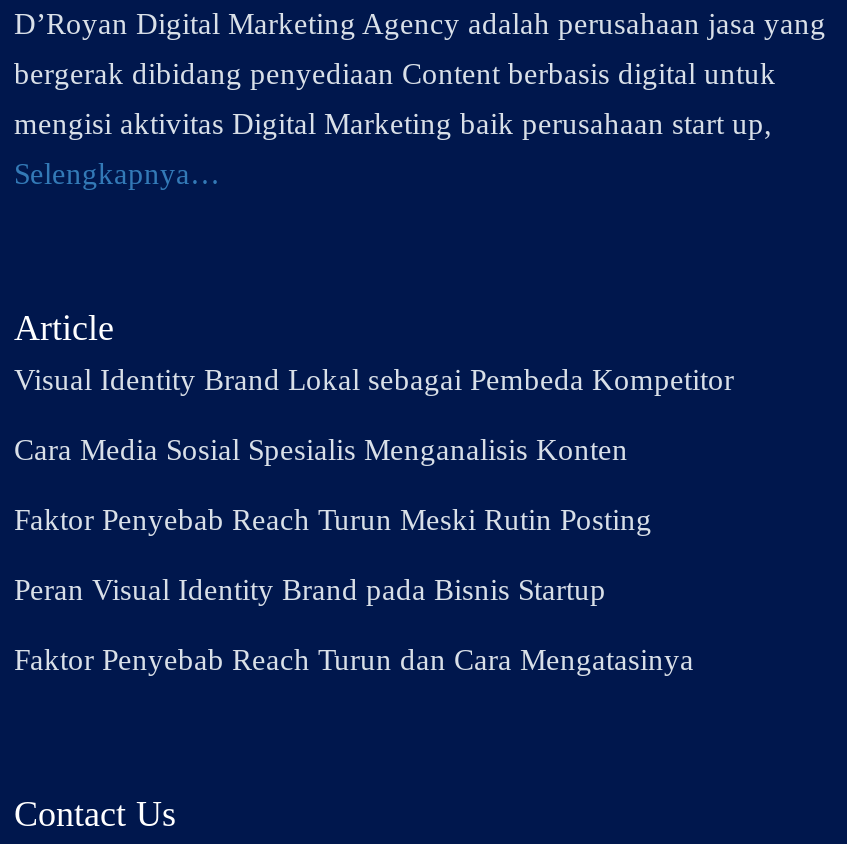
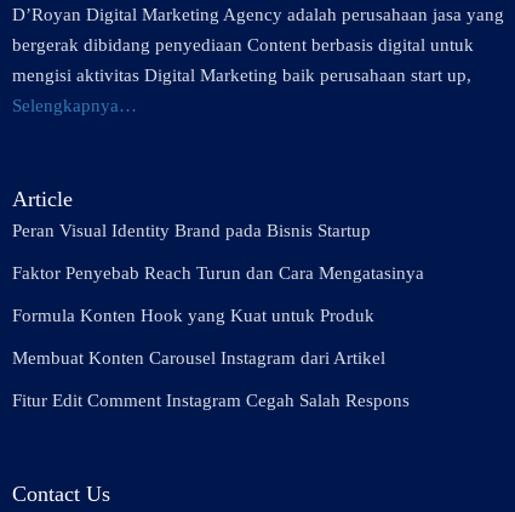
- Visual Identity Brand Lokal sebagai Pembeda Kompetitor
- Cara Media Sosial Spesialis Menganalisis Konten
- Faktor Penyebab Reach Turun Meski Rutin Posting

moved up: Peran Visual Identity Brand pada Bisnis Startup | Faktor Penyebab Reach Turun dan Cara Mengatasinya

+ Formula Konten Hook yang Kuat untuk Produk
+ Membuat Konten Carousel Instagram dari Artikel
+ Fitur Edit Comment Instagram Cegah Salah Respons
